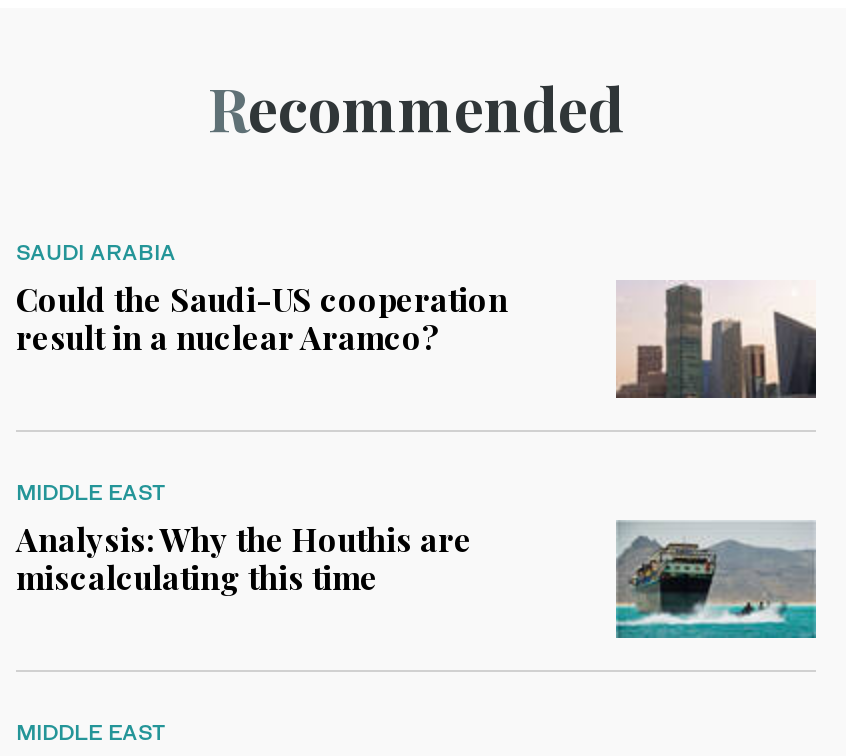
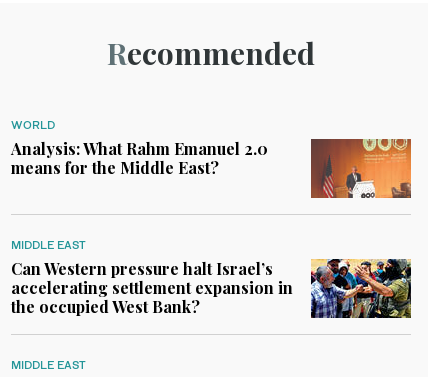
- SAUDI ARABIA
- Could the Saudi-US cooperation
- result in a nuclear Aramco?
+ WORLD
+ Analysis: What Rahm Emanuel 2.0
+ means for the Middle East?

- [image]
+ [image]

- Analysis: Why the Houthis are
- miscalculating this time
+ Can Western pressure halt Israel’s
+ accelerating settlement expansion in
+ the occupied West Bank?

- [image]
+ [image]
